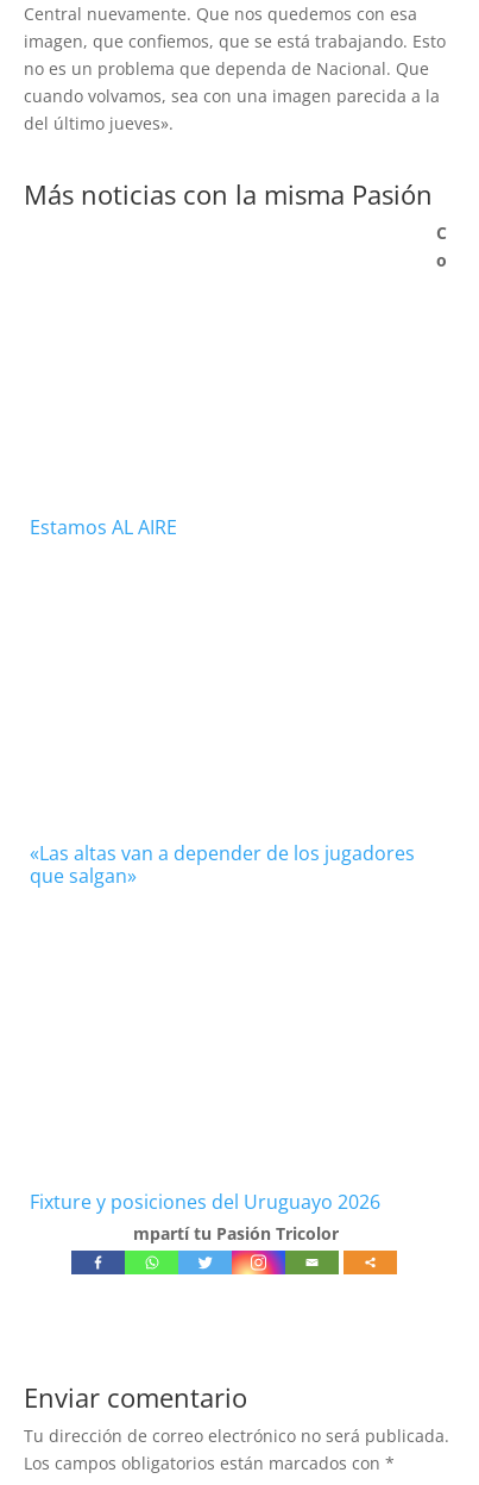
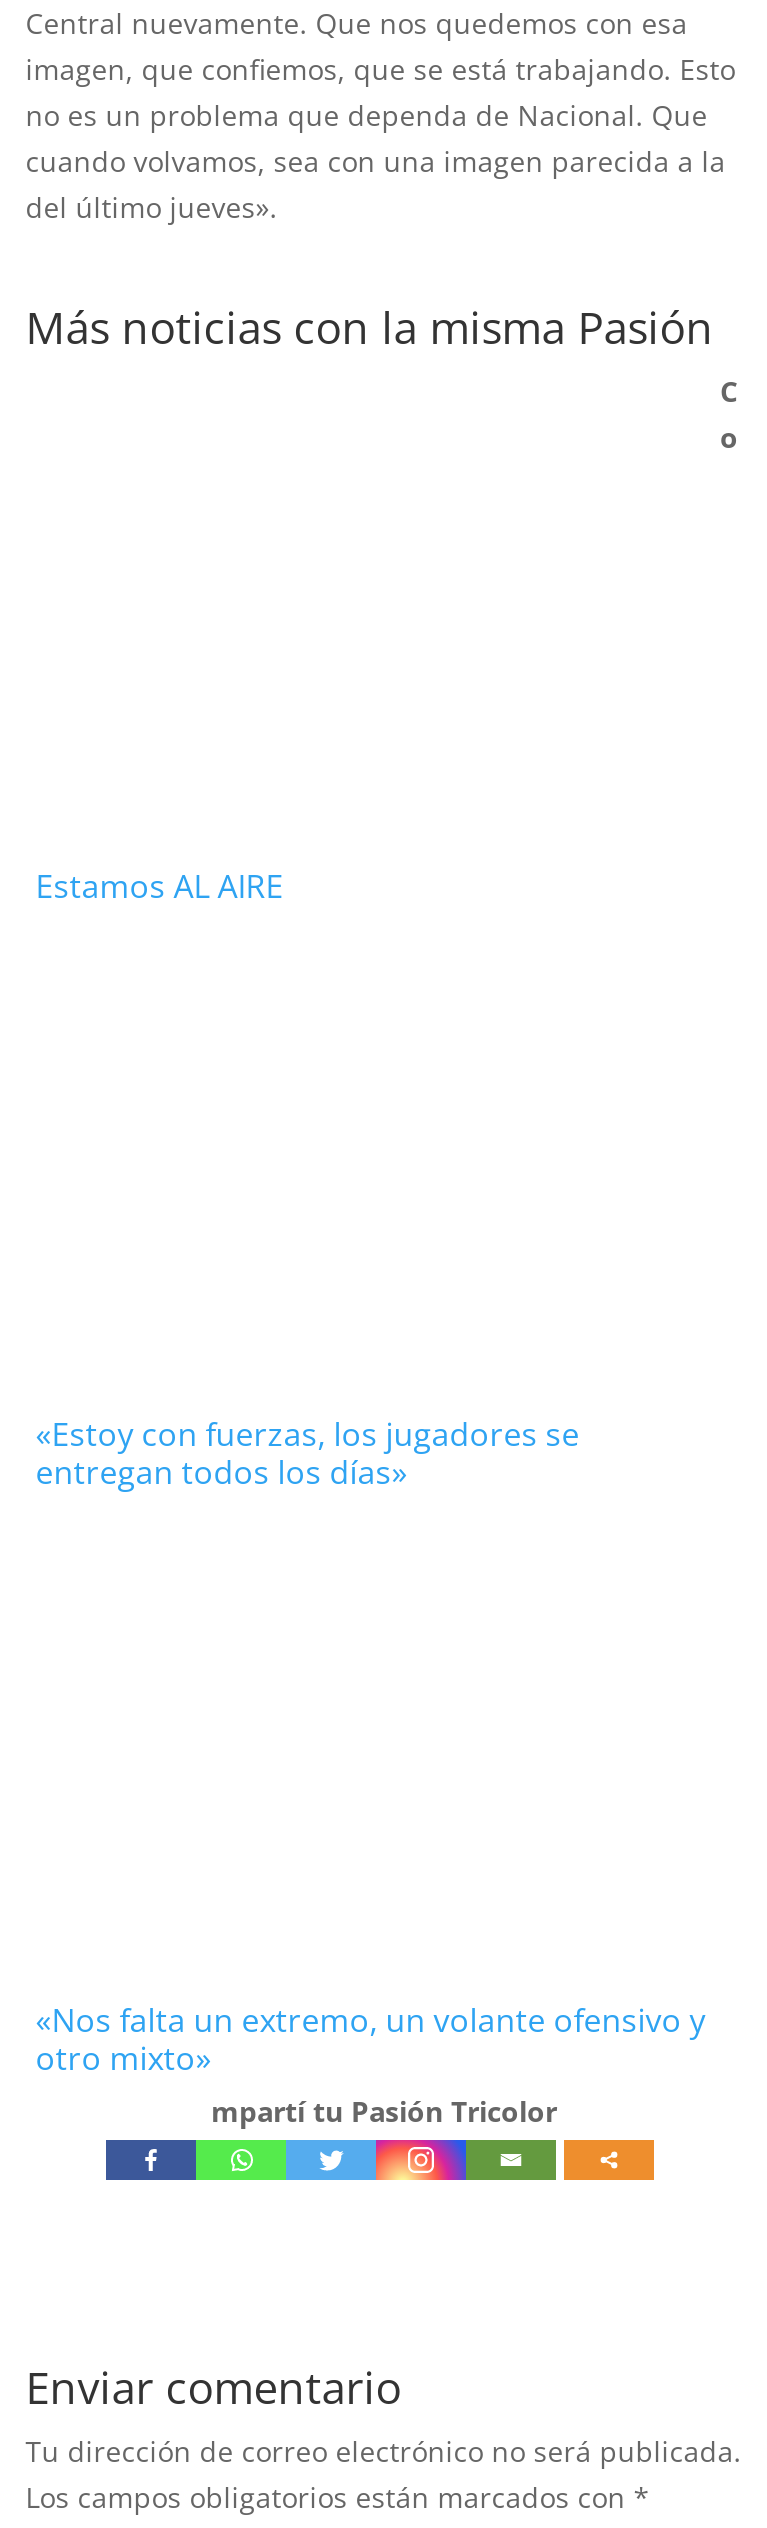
- «Las altas van a depender de los jugadores
- que salgan»
+ «Estoy con fuerzas, los jugadores se
+ entregan todos los días»

- Fixture y posiciones del Uruguayo 2026
+ «Nos falta un extremo, un volante ofensivo y
+ otro mixto»
